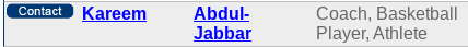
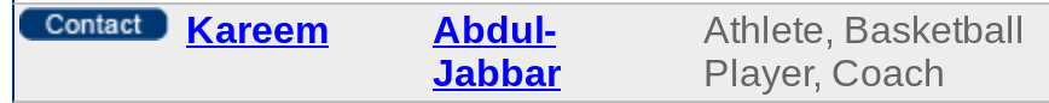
- Coach, Basketball
+ Athlete, Basketball

- Player, Athlete
+ Player, Coach
